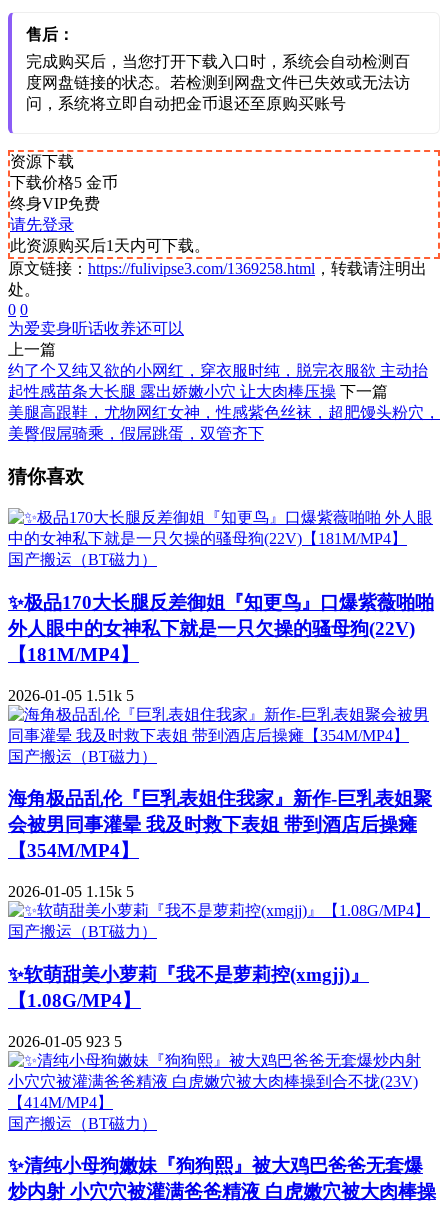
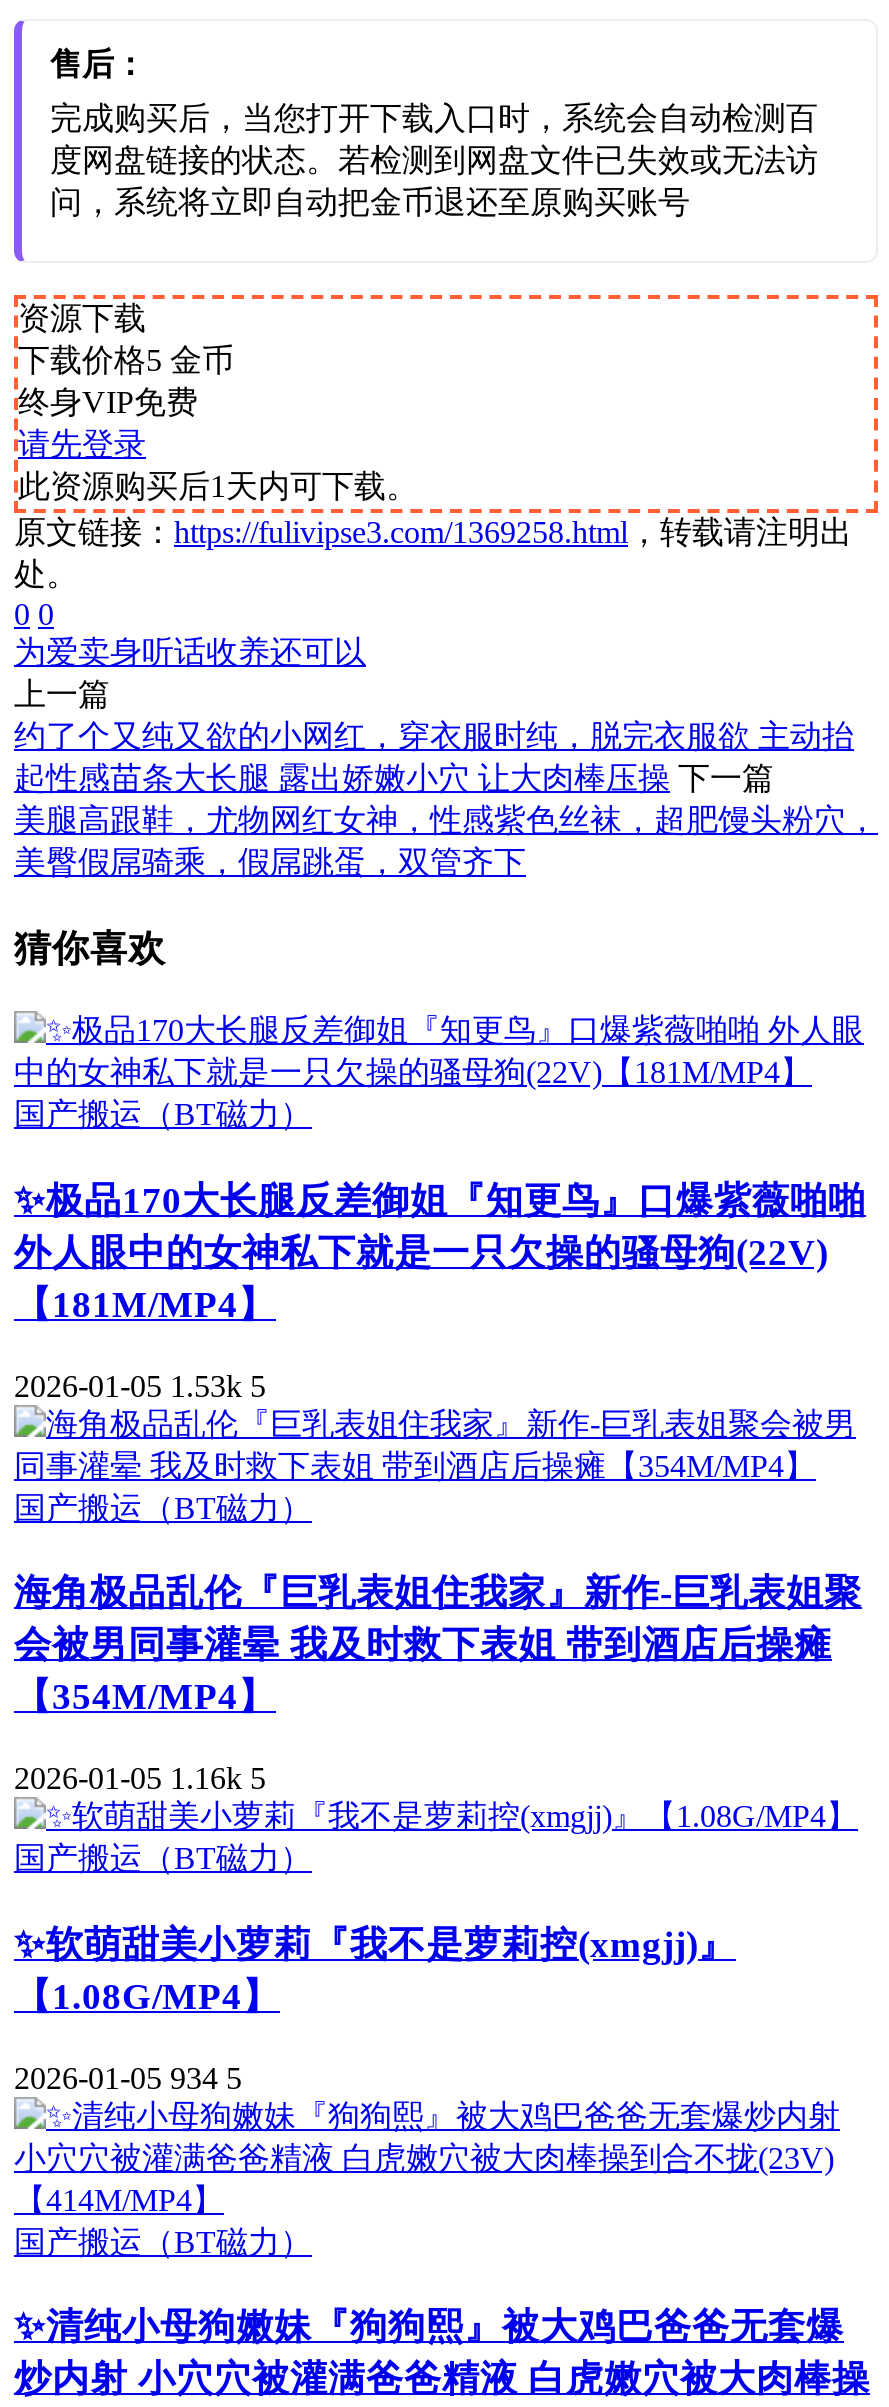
- 2026-01-05 1.51k 5
+ 2026-01-05 1.53k 5

- 2026-01-05 1.15k 5
+ 2026-01-05 1.16k 5

- 2026-01-05 923 5
+ 2026-01-05 934 5
